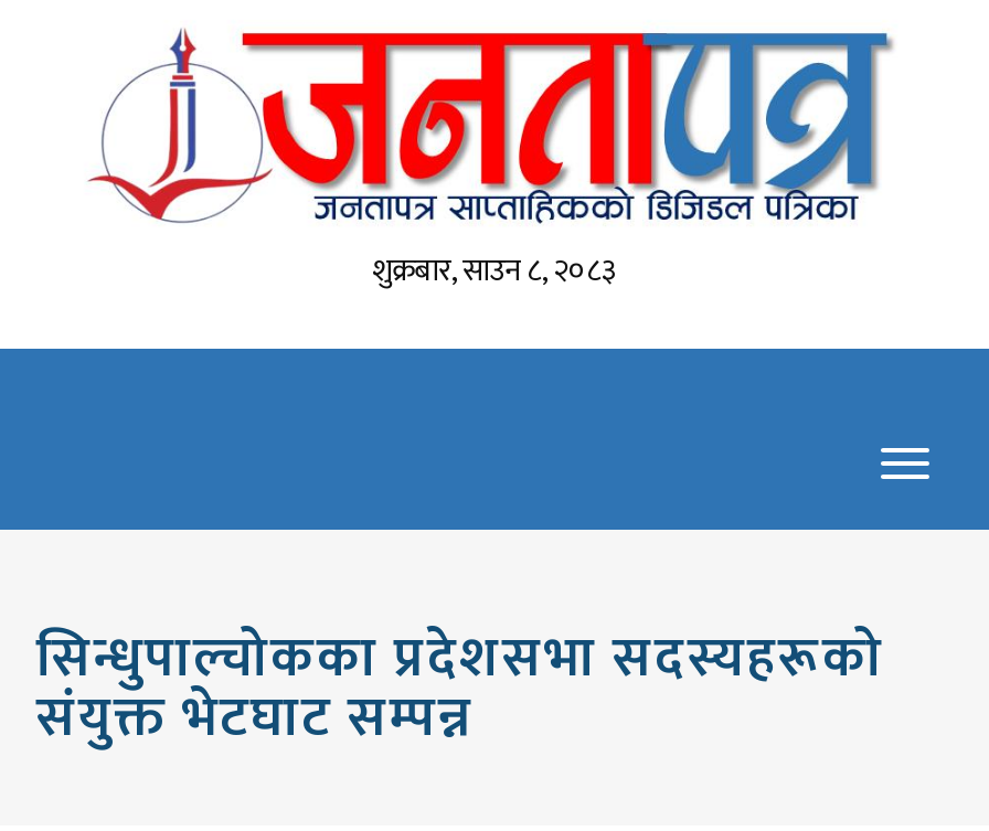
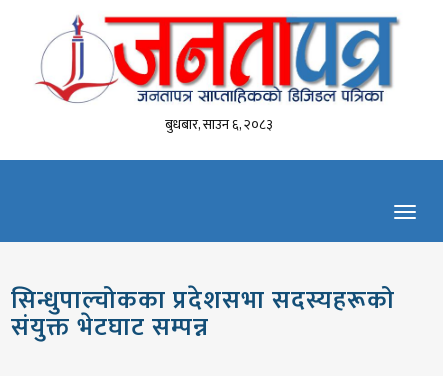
- शुक्रबार, साउन ८, २०८३
+ बुधबार, साउन ६, २०८३
